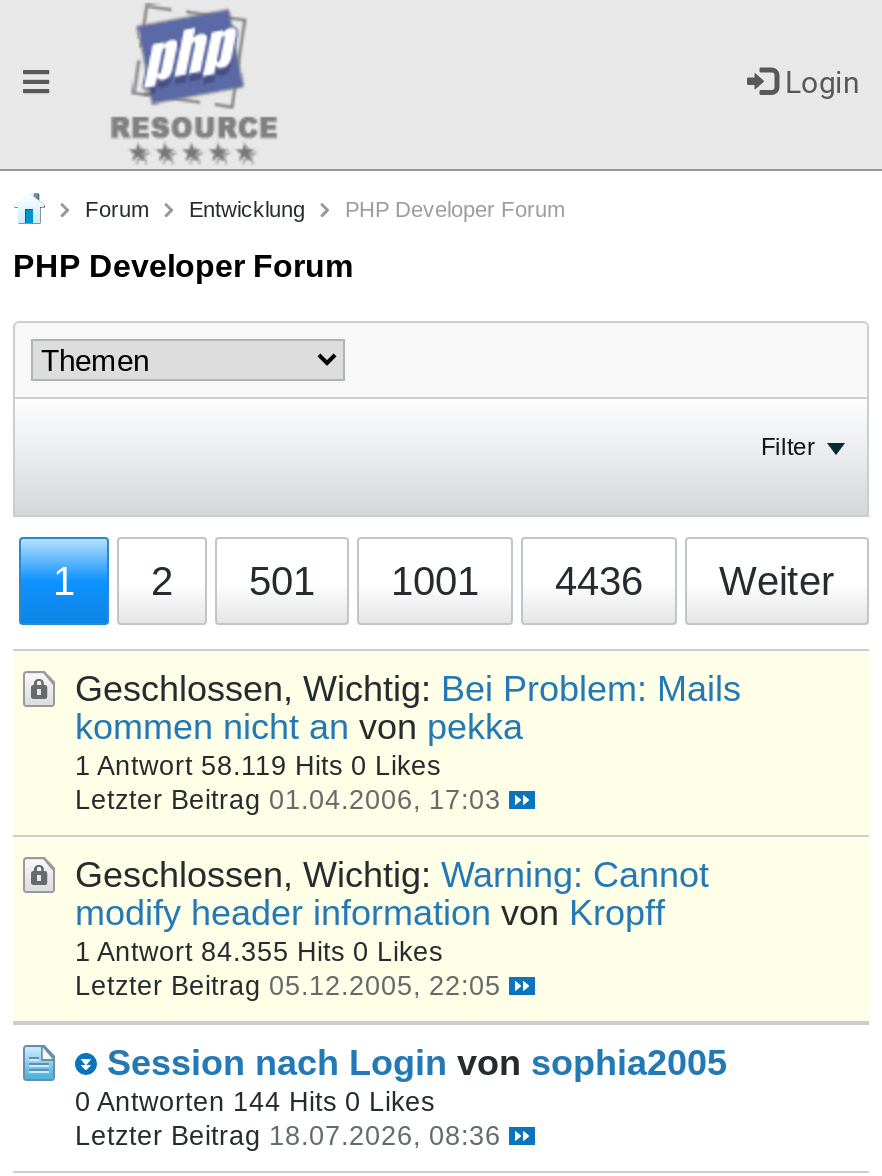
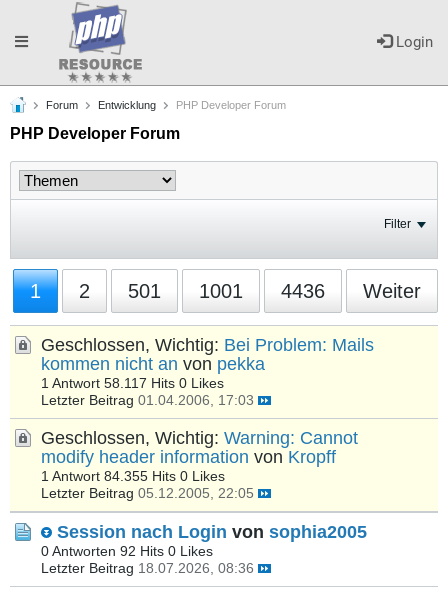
- 1 Antwort 58.119 Hits 0 Likes
+ 1 Antwort 58.117 Hits 0 Likes

- 0 Antworten 144 Hits 0 Likes
+ 0 Antworten 92 Hits 0 Likes
